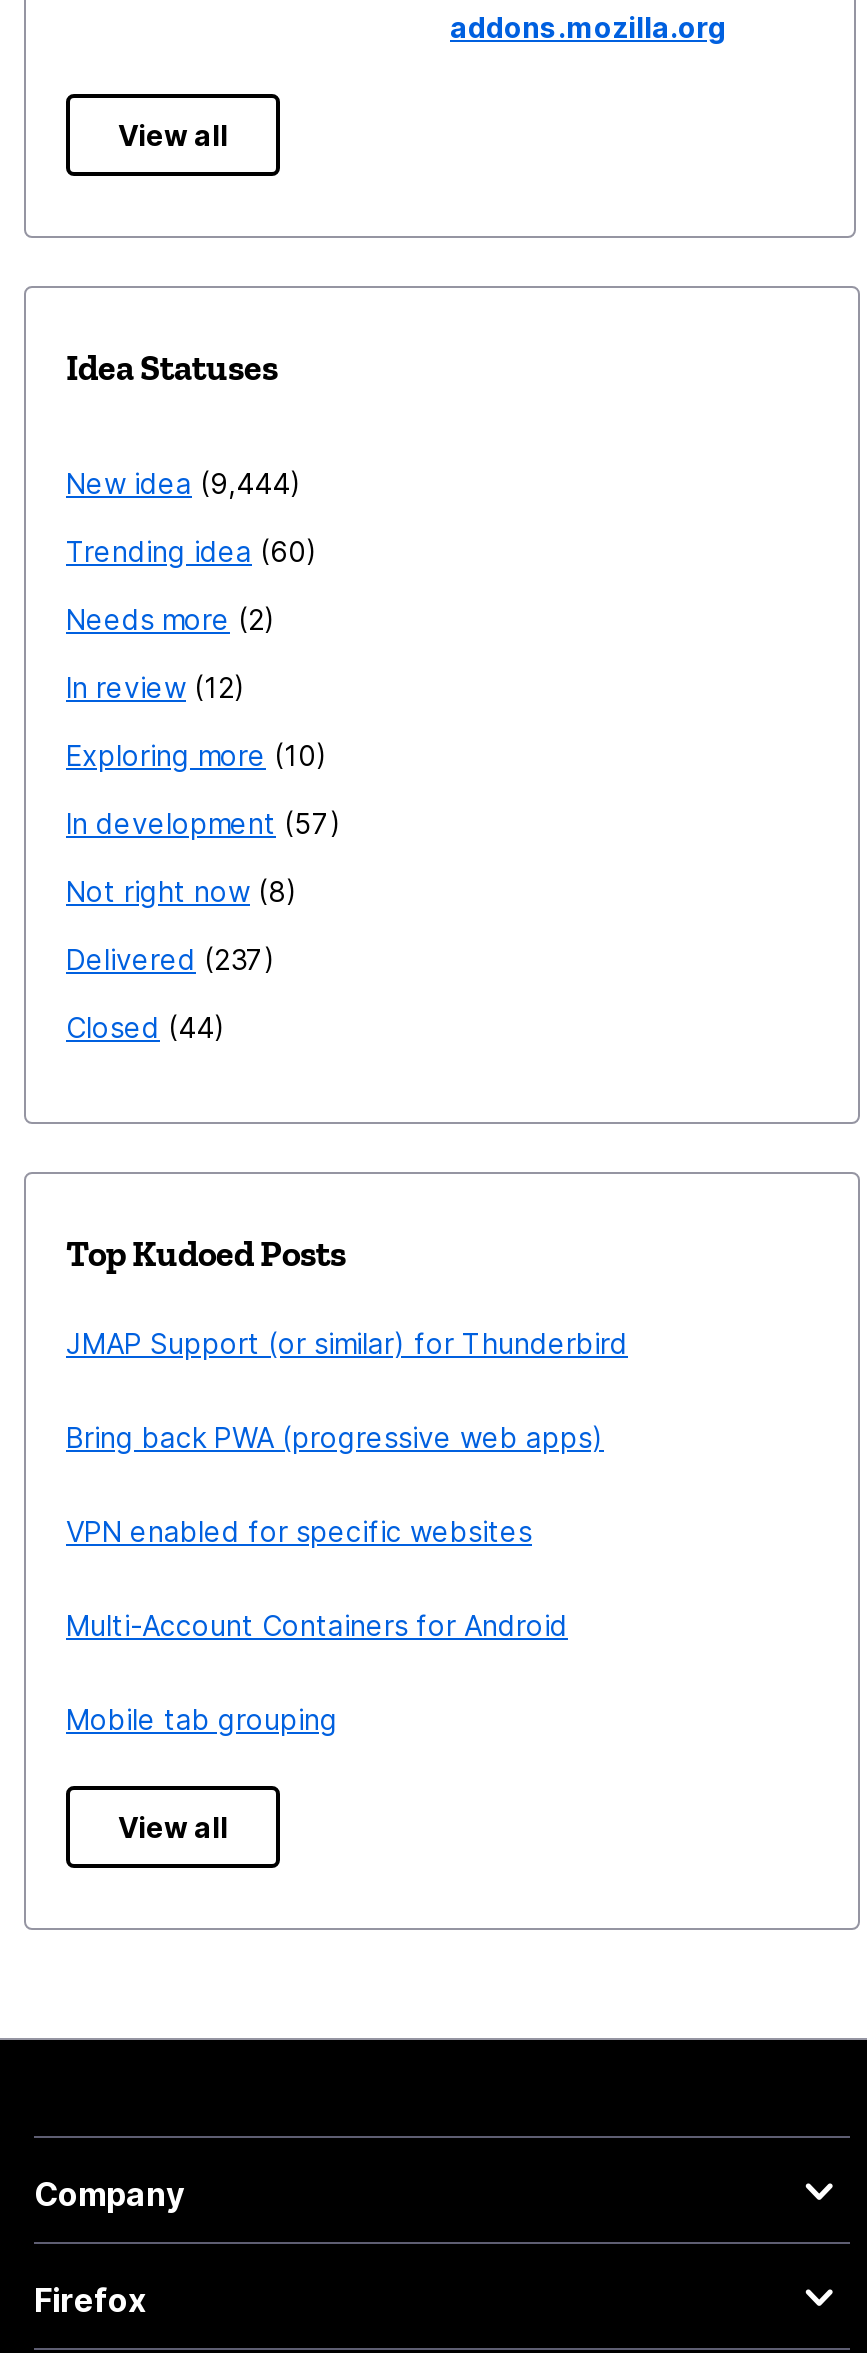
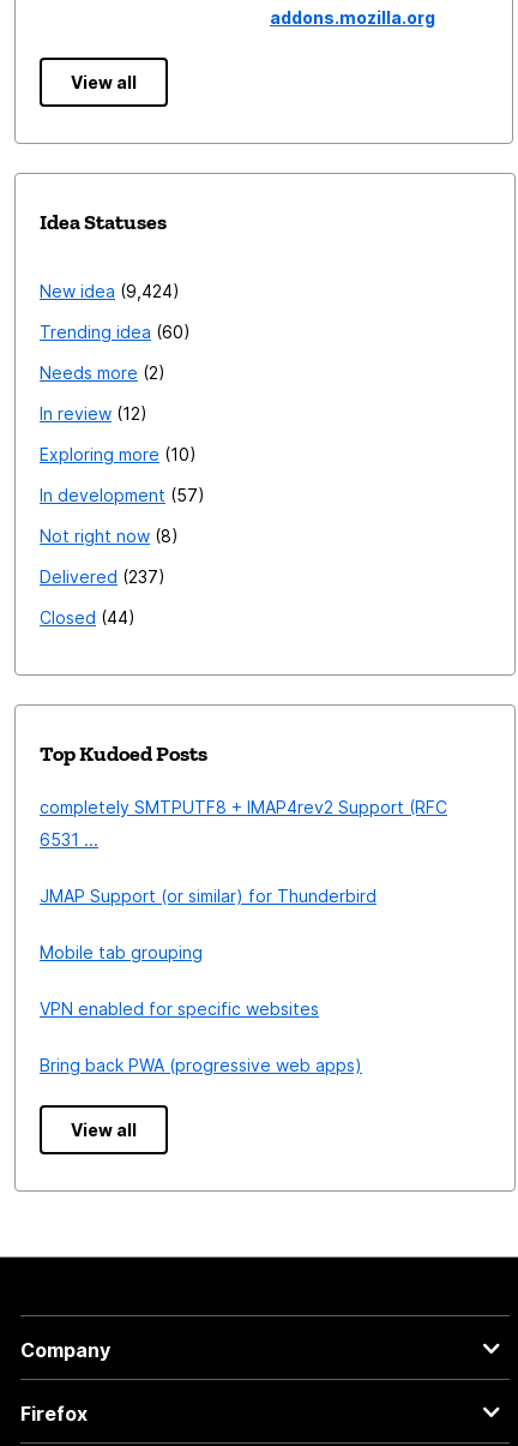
- New idea 9,444
+ New idea 9,424

+ completely SMTPUTF8 + IMAP4rev2 Support (RFC
+ 6531 ...

moved down: JMAP Support (or similar) for Thunderbird

moved down: VPN enabled for specific websites | Bring back PWA (progressive web apps)

- Multi-Account Containers for Android

moved up: Mobile tab grouping
